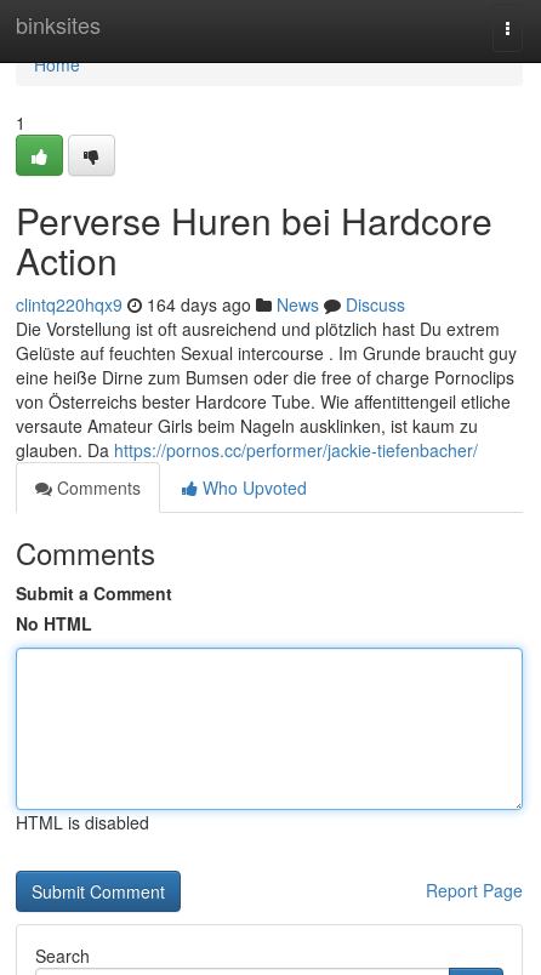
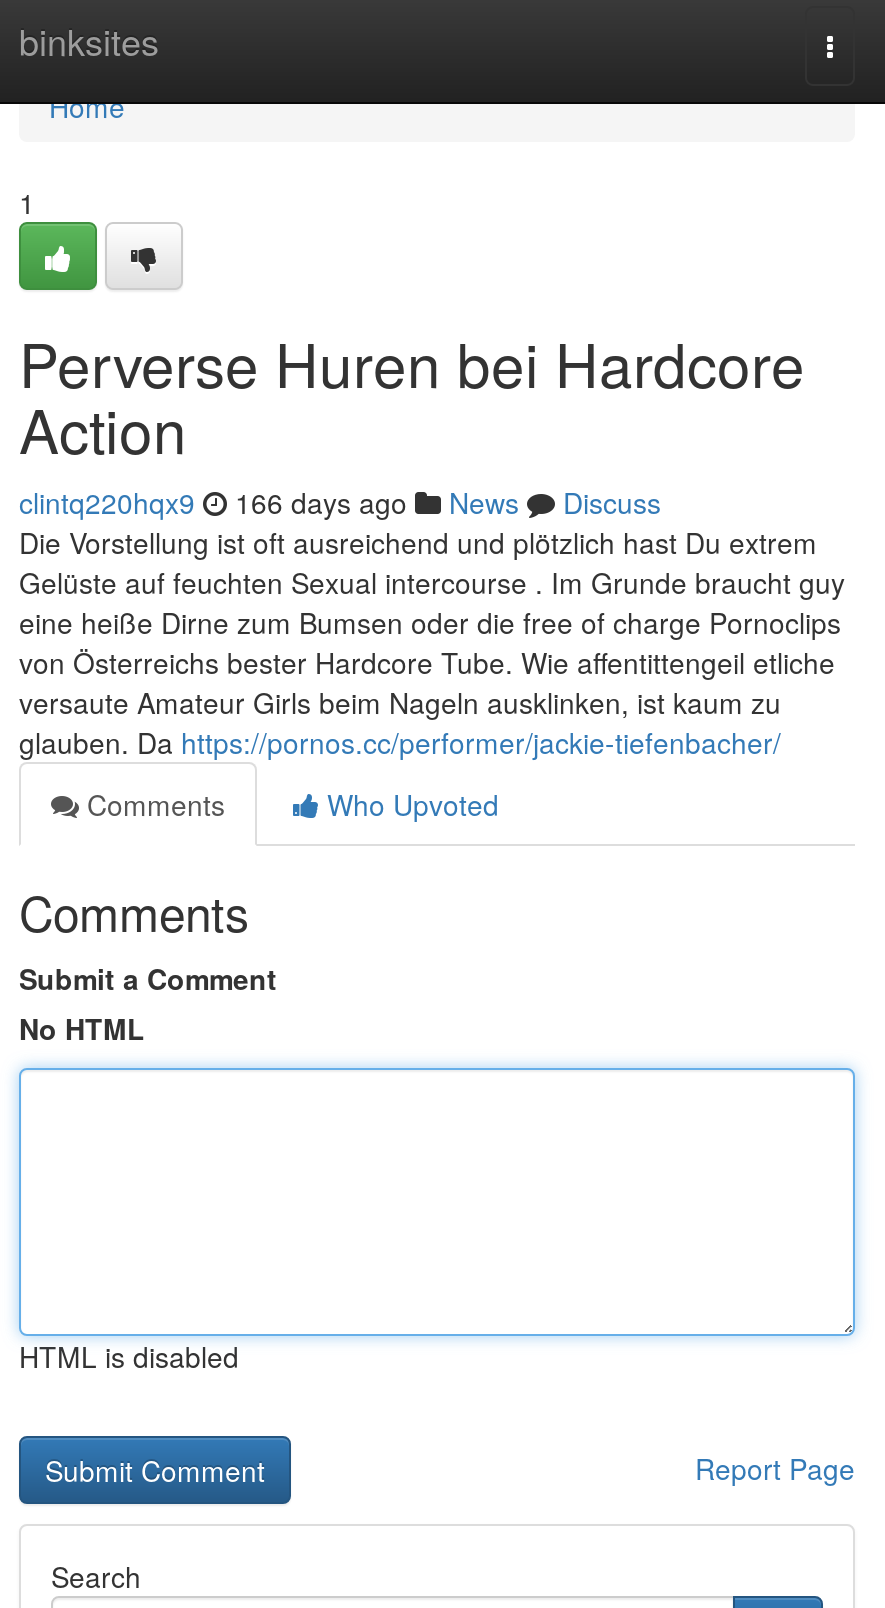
- clintq220hqx9 164 days ago News Discuss
+ clintq220hqx9 166 days ago News Discuss
